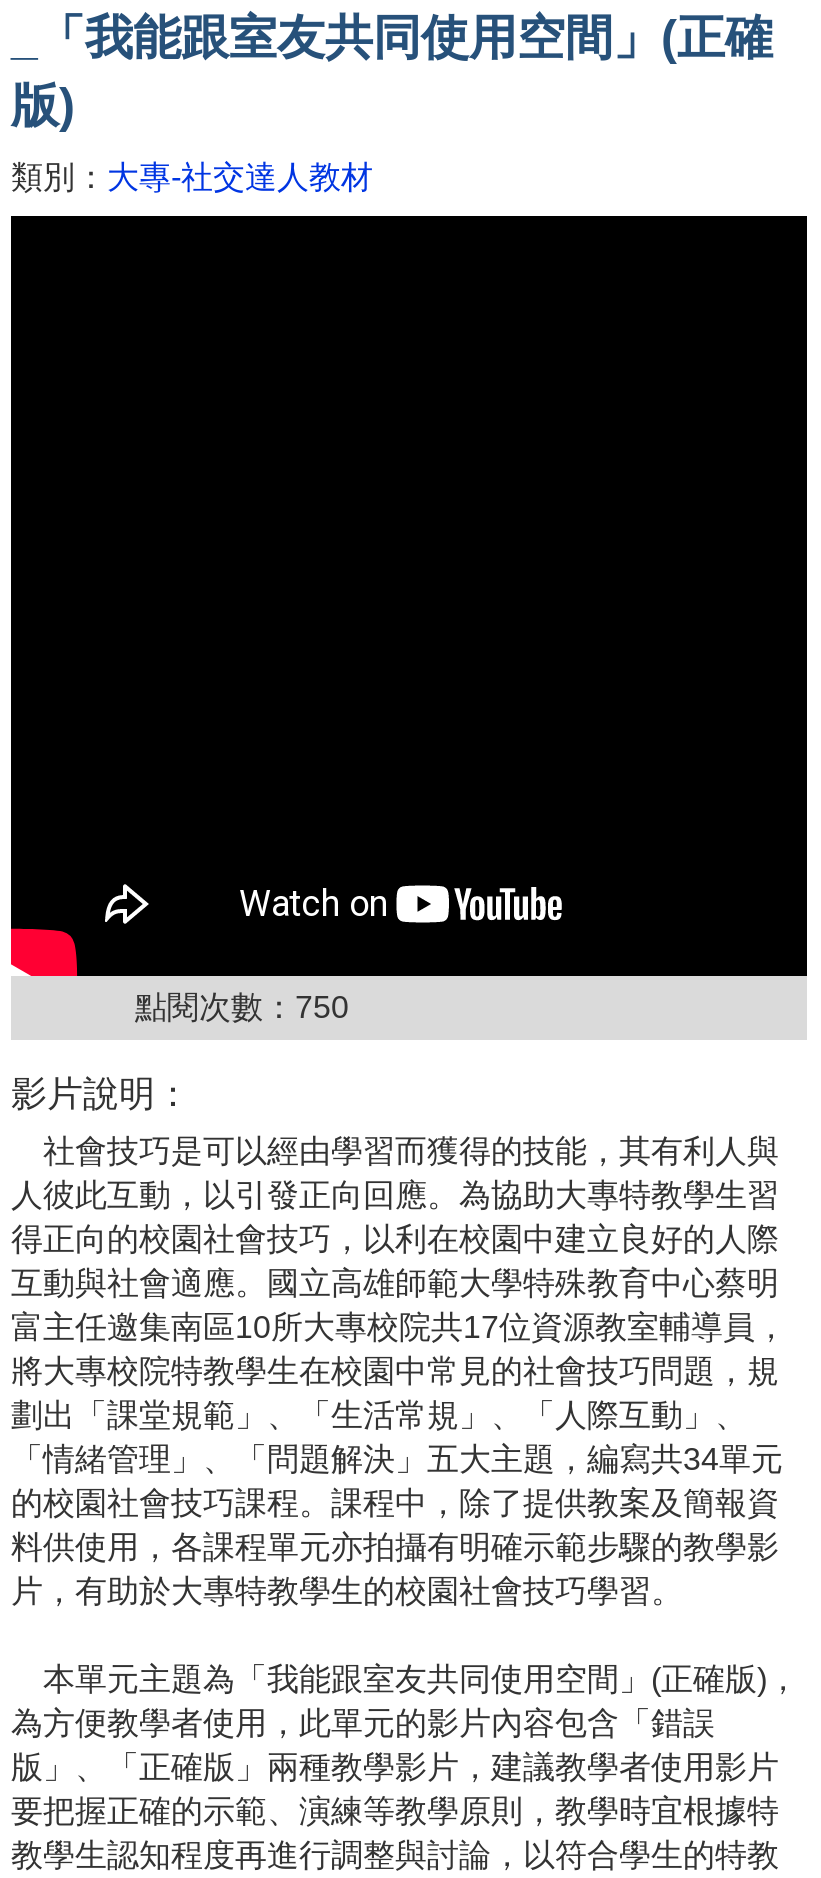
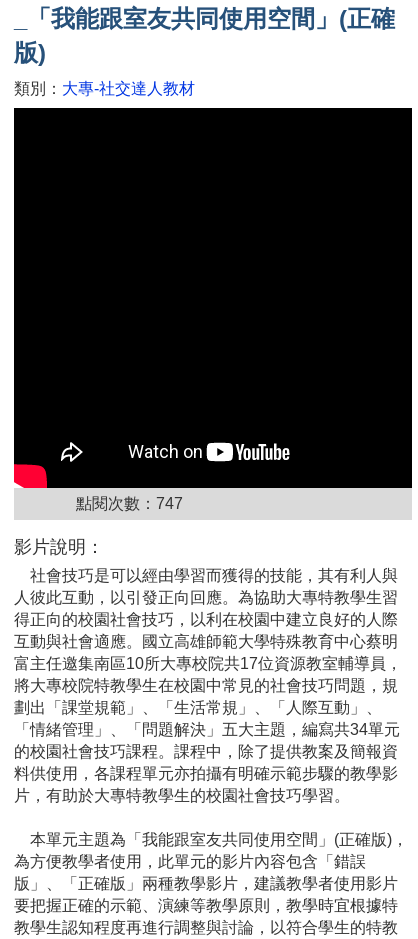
- 點閱次數：750
+ 點閱次數：747
